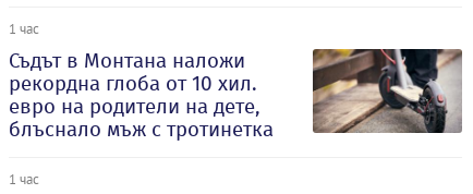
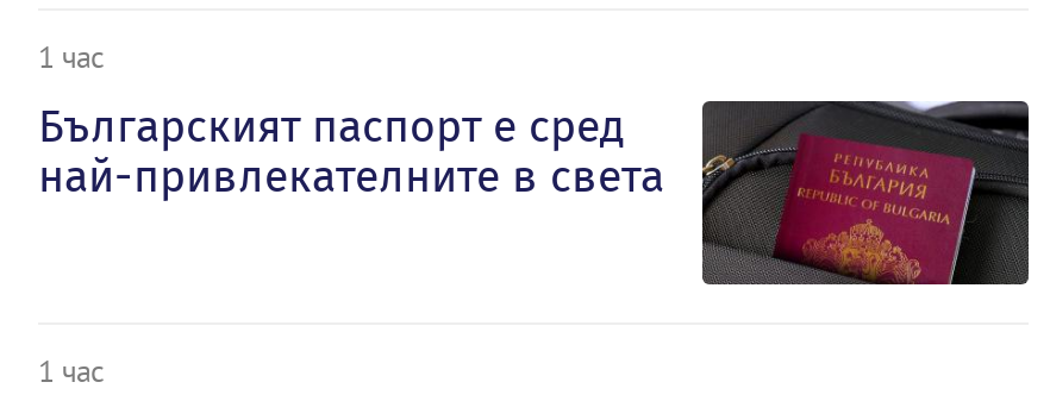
- [image]
- Съдът в Монтана наложи
- рекордна глоба от 10 хил.
- евро на родители на дете,
- блъснало мъж с тротинетка
+ [image]
+ Българският паспорт е сред
+ най-привлекателните в света
